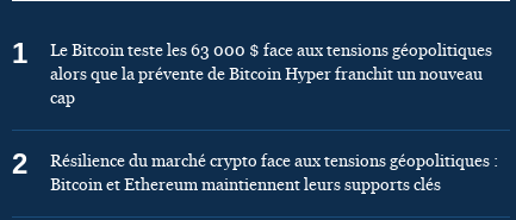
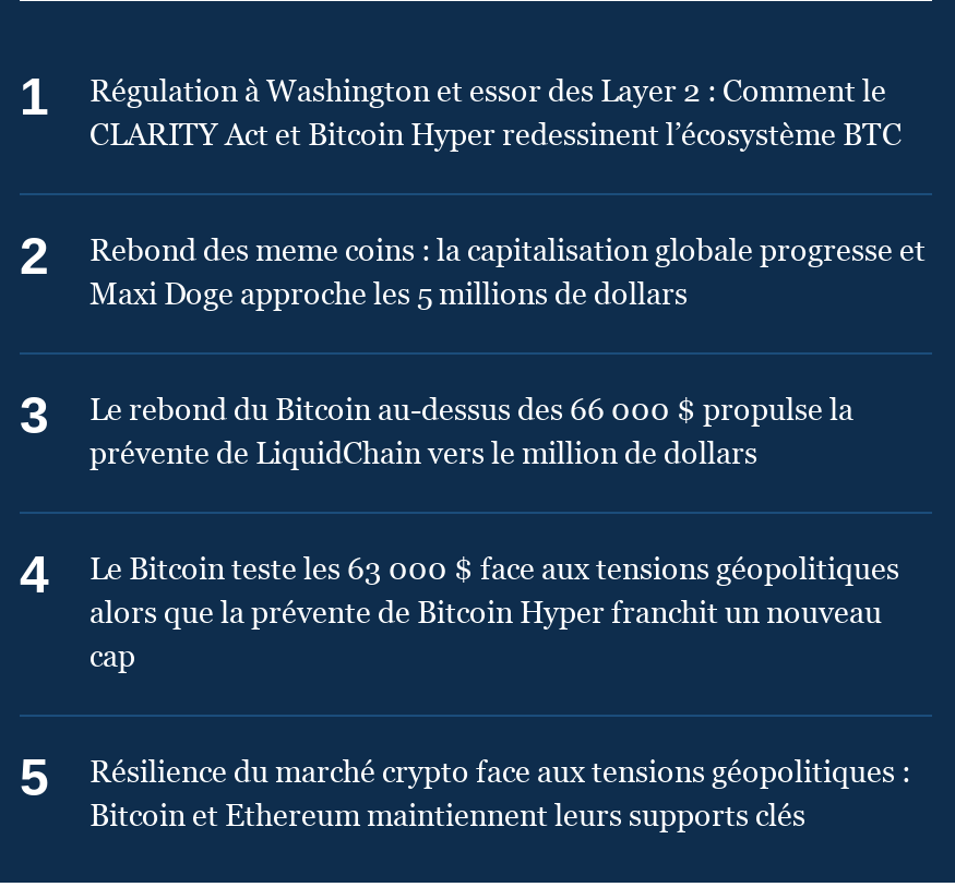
+ Régulation à Washington et essor des Layer 2 : Comment le
+ CLARITY Act et Bitcoin Hyper redessinent l’écosystème BTC
+ 2
+ Rebond des meme coins : la capitalisation globale progresse et
+ Maxi Doge approche les 5 millions de dollars
+ 3
+ Le rebond du Bitcoin au-dessus des 66 000 $ propulse la
+ prévente de LiquidChain vers le million de dollars
+ 4

- 2 Résilience du marché crypto face aux tensions géopolitiques :
+ 5 Résilience du marché crypto face aux tensions géopolitiques :
